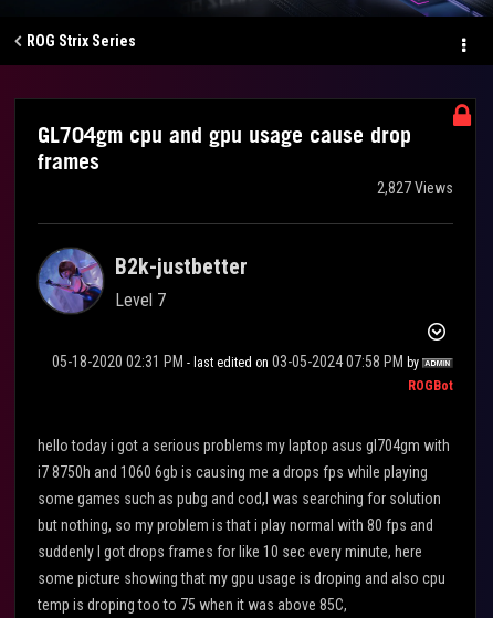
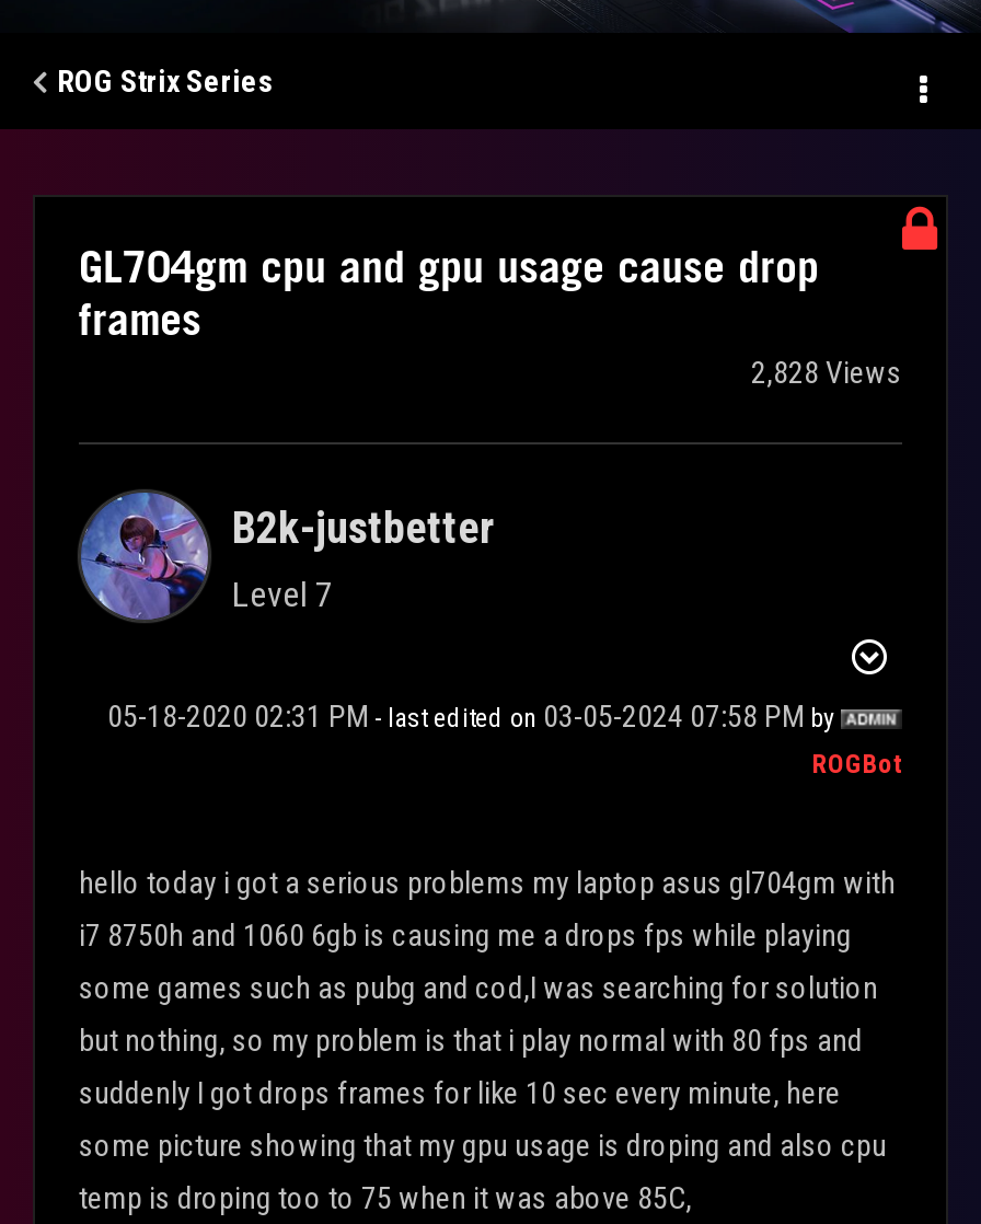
- 2,827 Views
+ 2,828 Views
